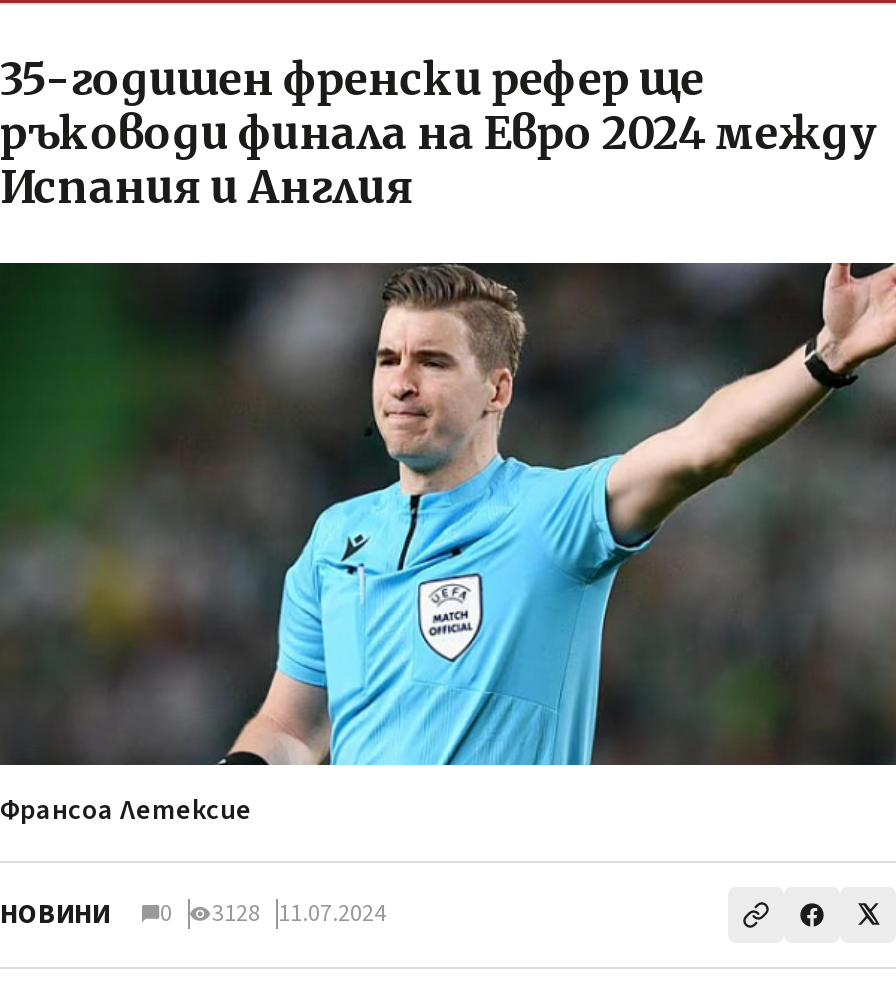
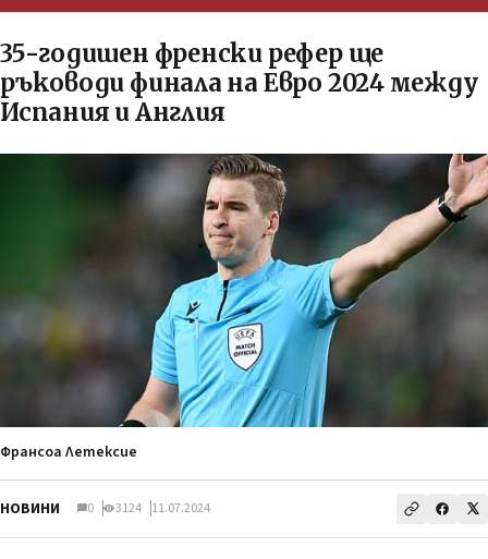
- НОВИНИ 0 3128 11.07.2024
+ НОВИНИ 0 3124 11.07.2024
